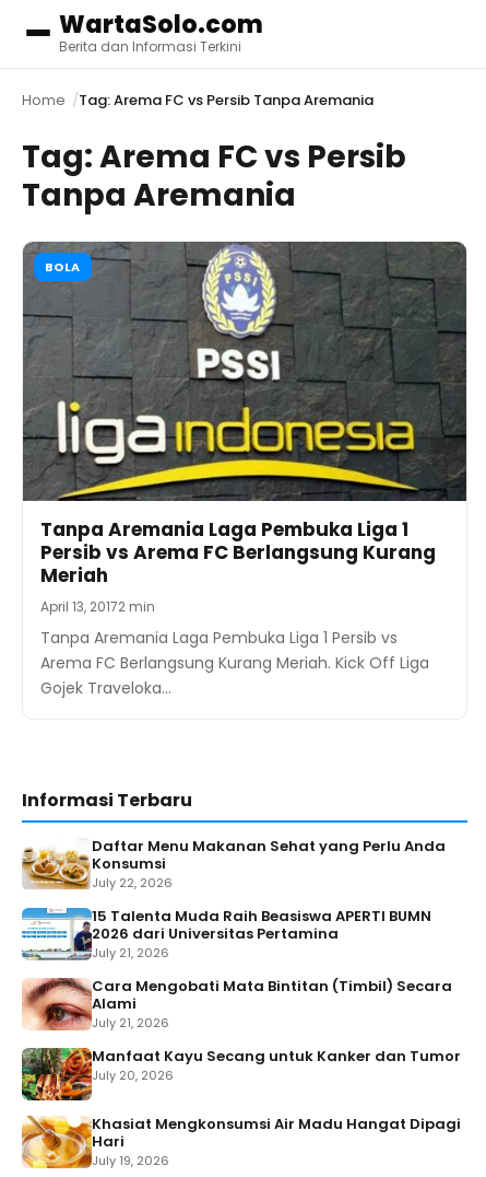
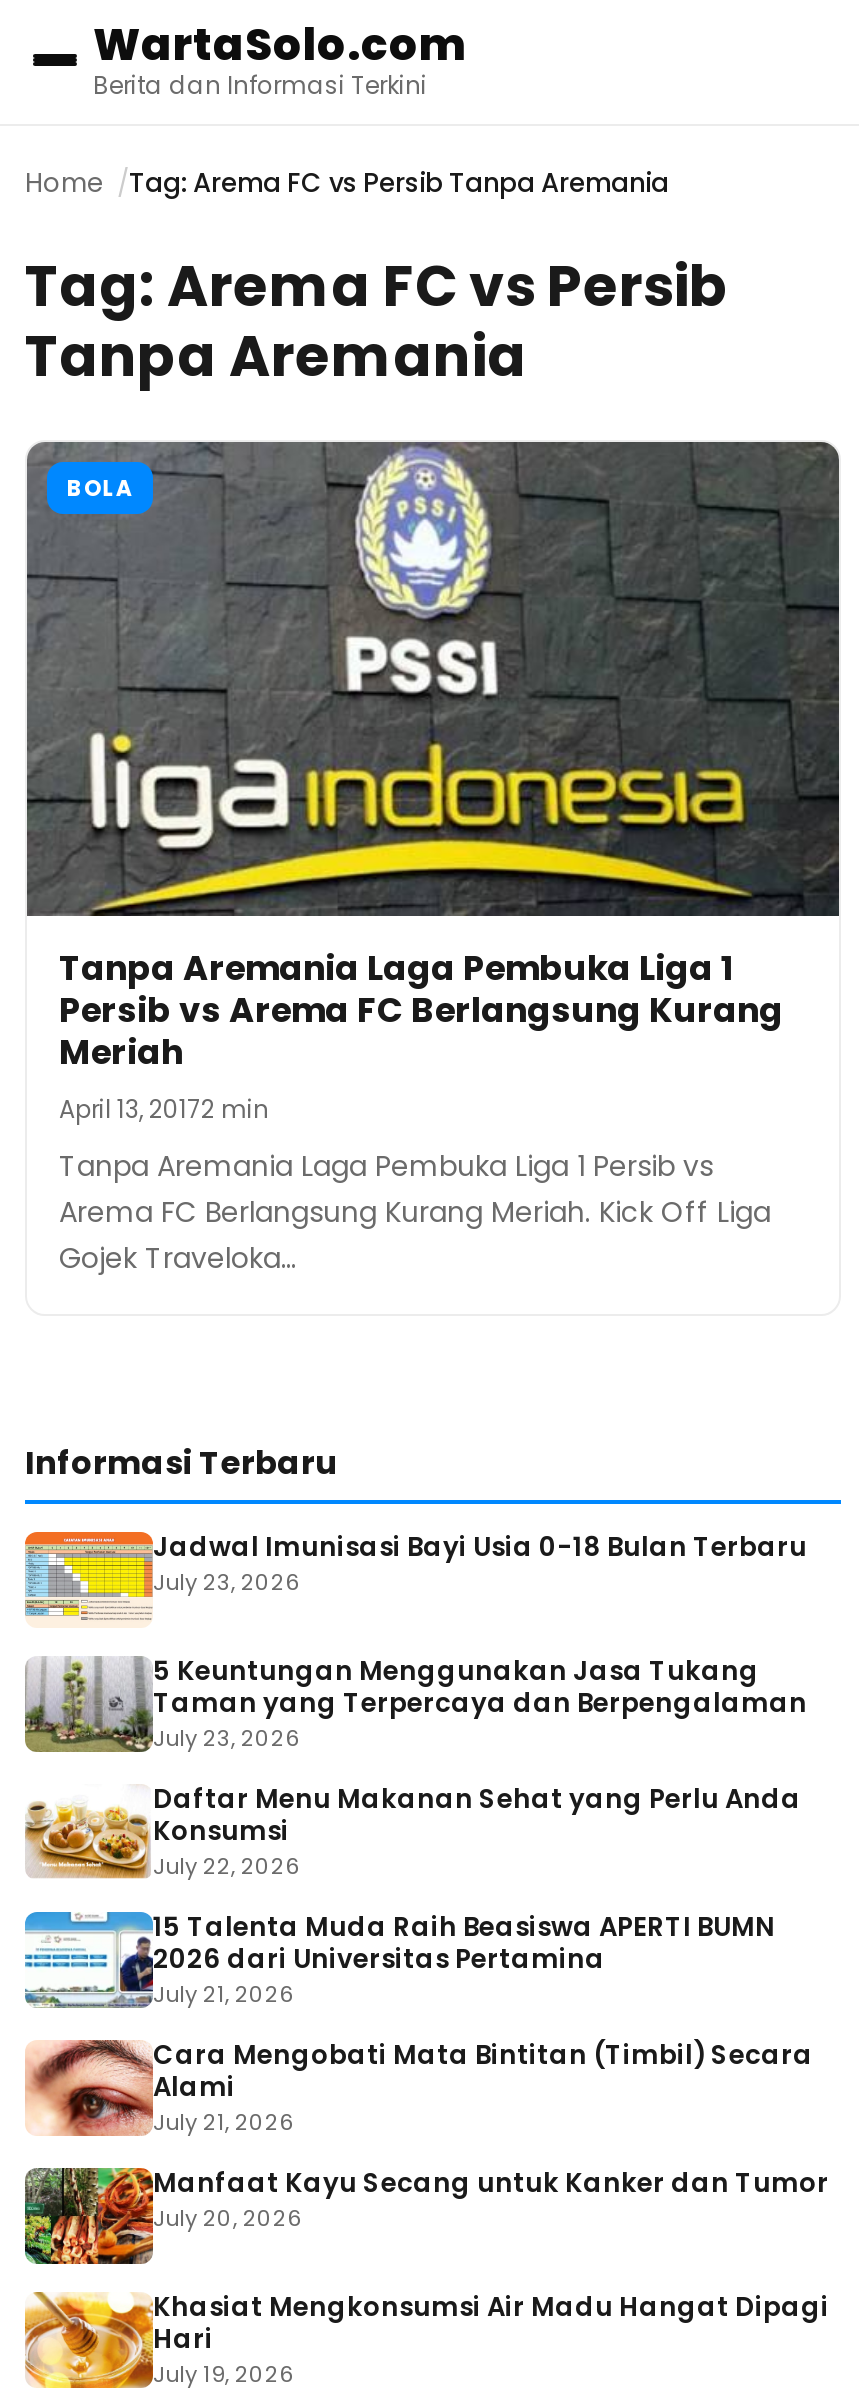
+ [image]
+ Jadwal Imunisasi Bayi Usia 0-18 Bulan Terbaru
+ July 23, 2026
+ 5 Keuntungan Menggunakan Jasa Tukang
+ Taman yang Terpercaya dan Berpengalaman
+ July 23, 2026

+ [image]
